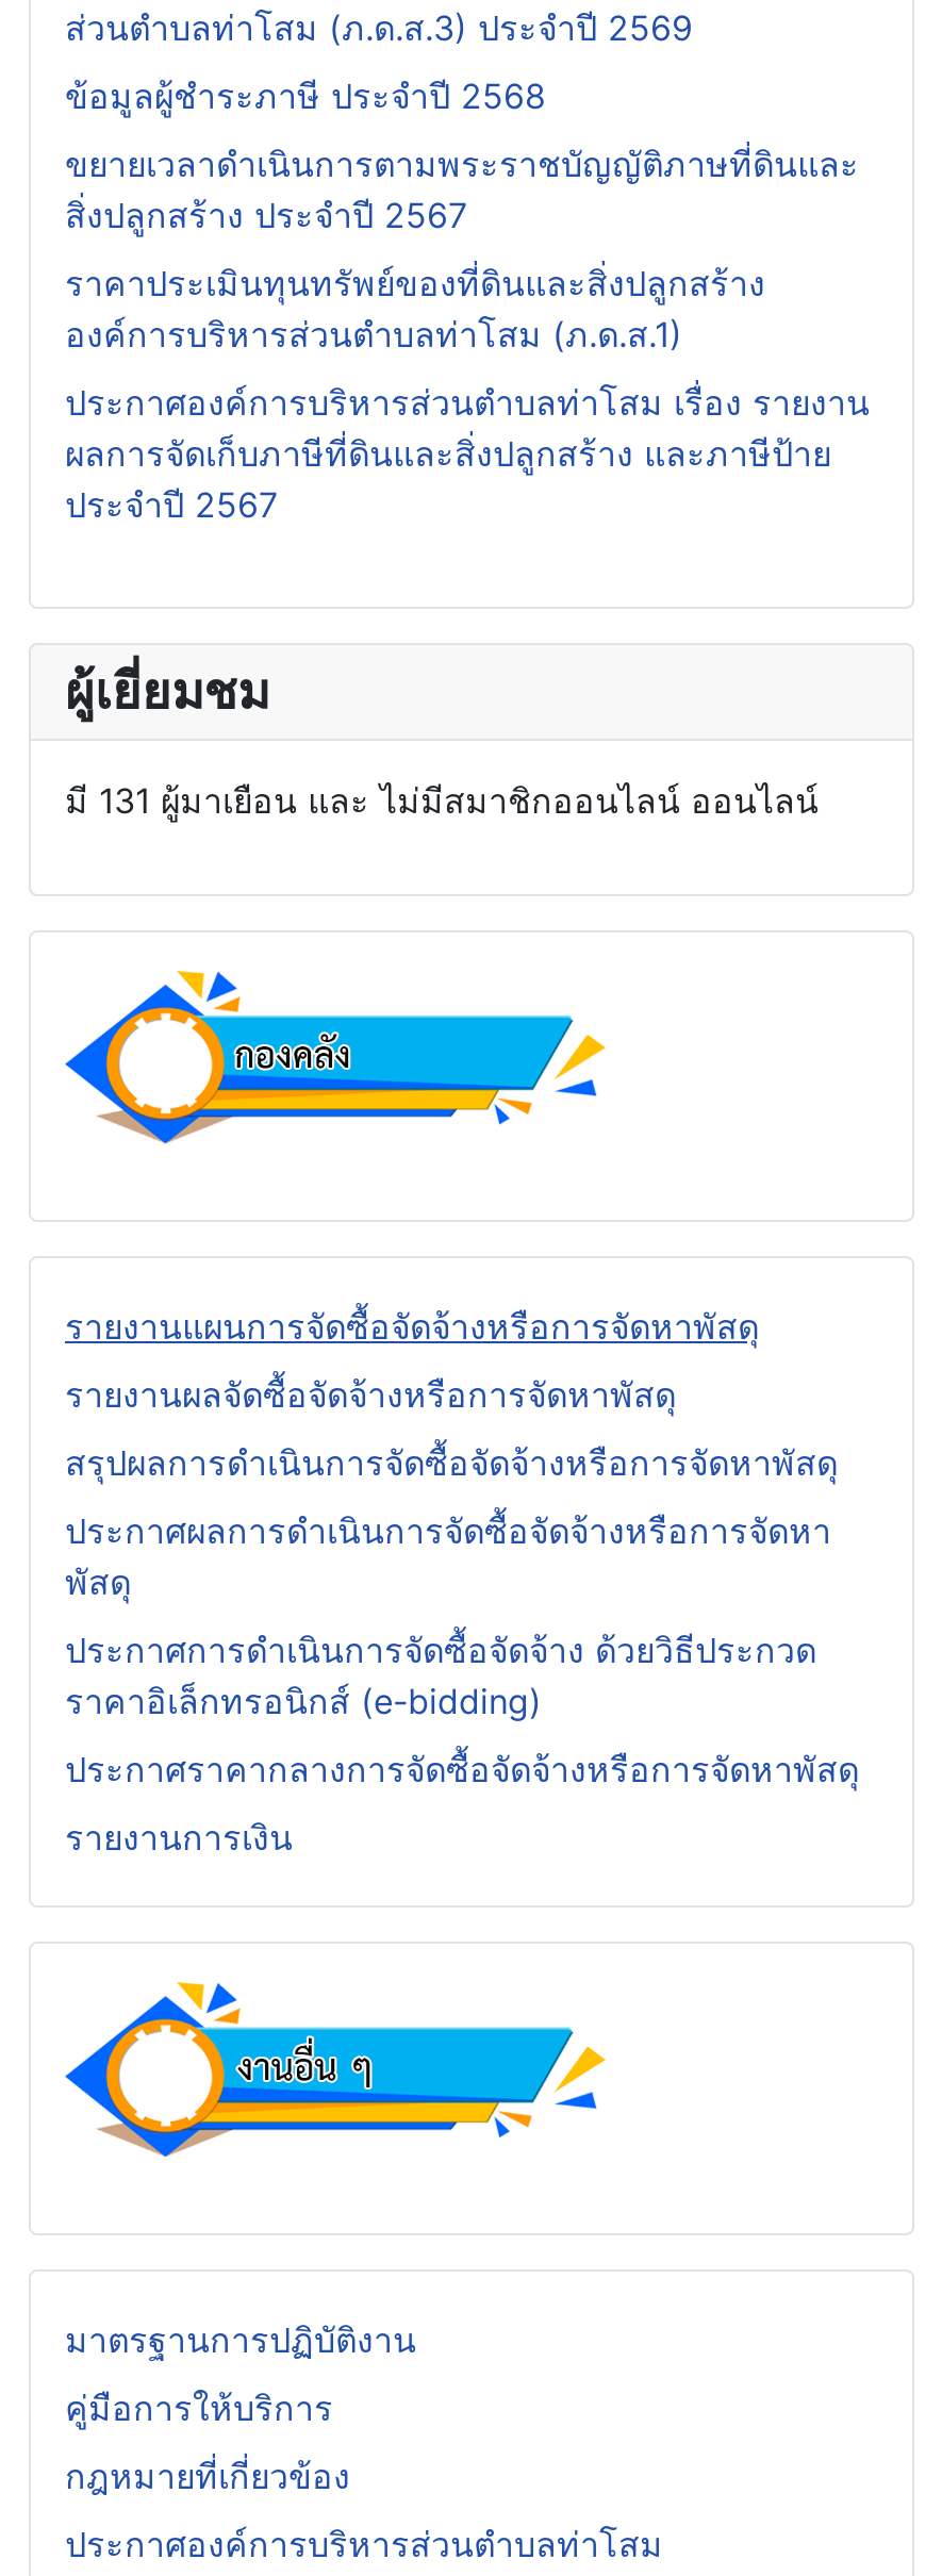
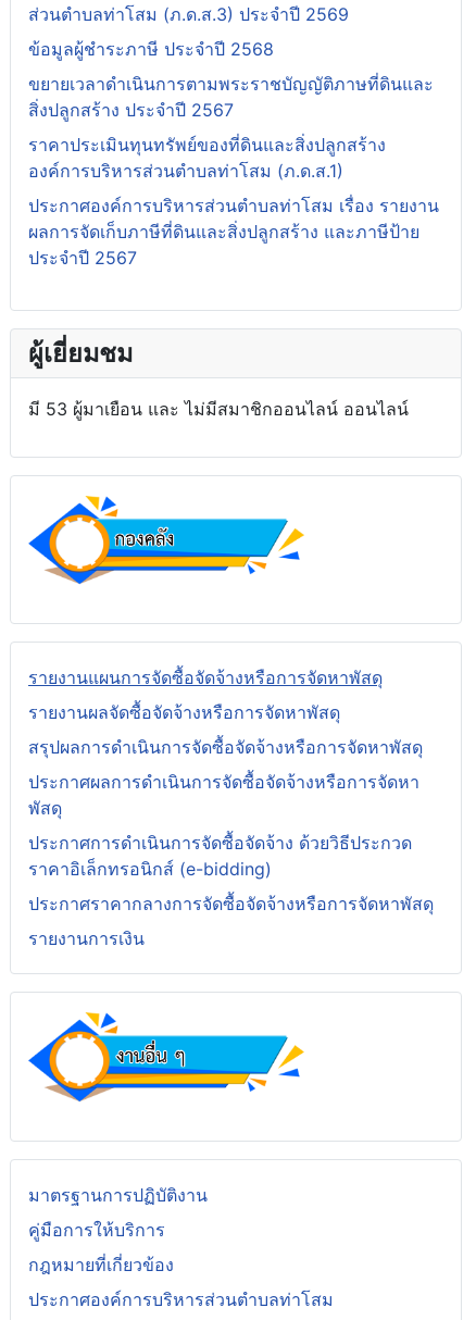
- มี 131 ผู้มาเยือน และ ไม่มีสมาชิกออนไลน์ ออนไลน์
+ มี 53 ผู้มาเยือน และ ไม่มีสมาชิกออนไลน์ ออนไลน์
